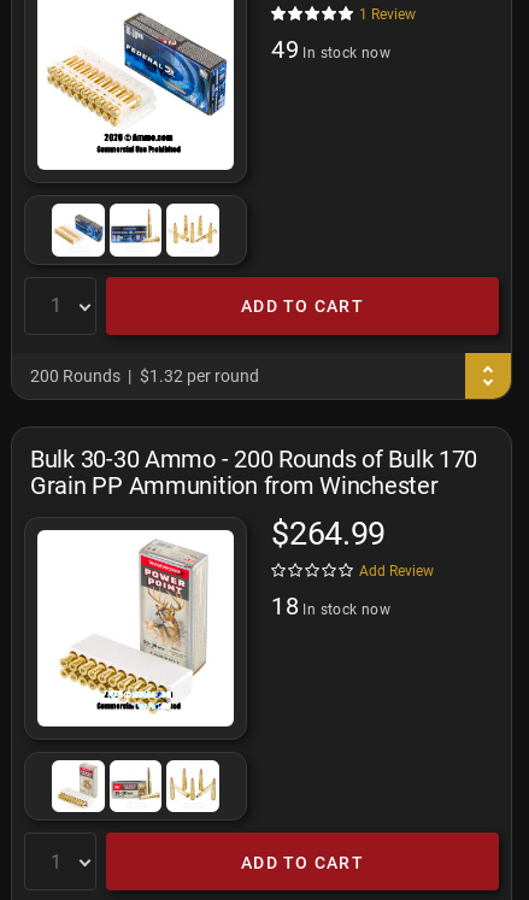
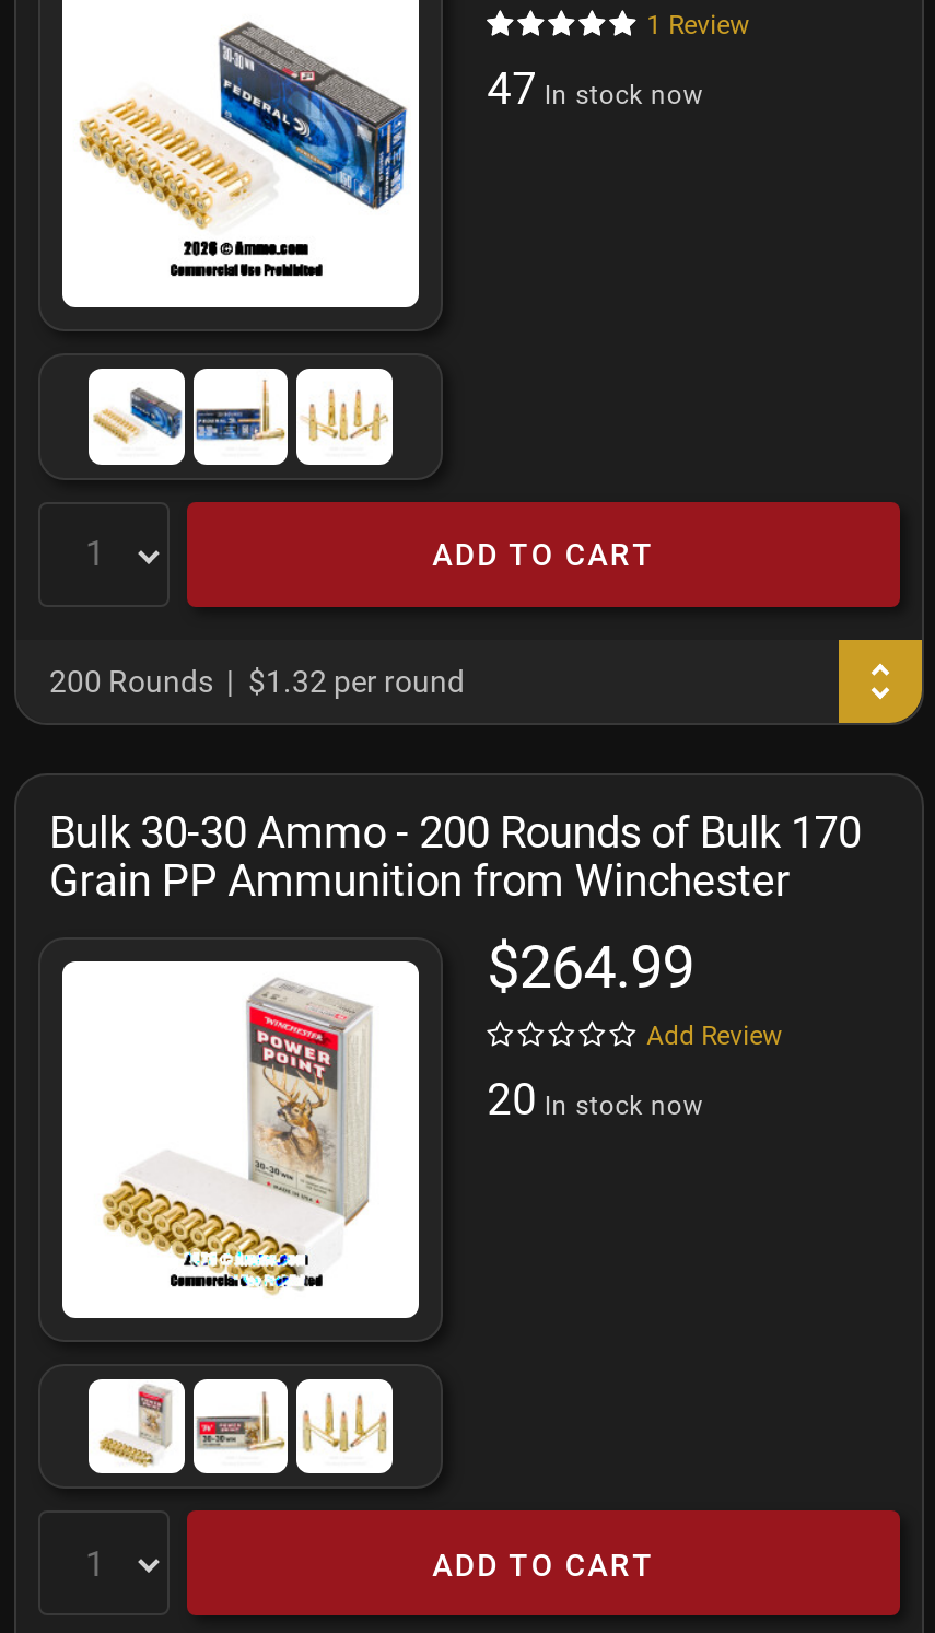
- 49 In stock now
+ 47 In stock now

- 18 In stock now
+ 20 In stock now
